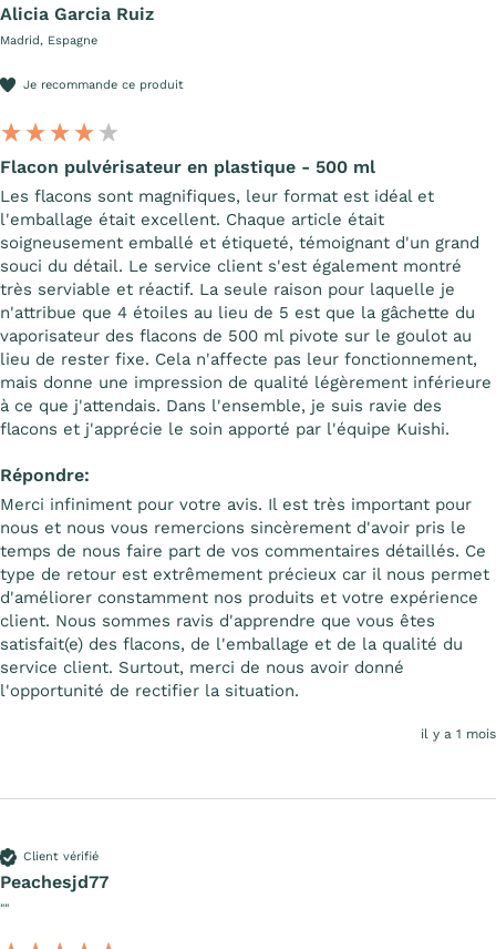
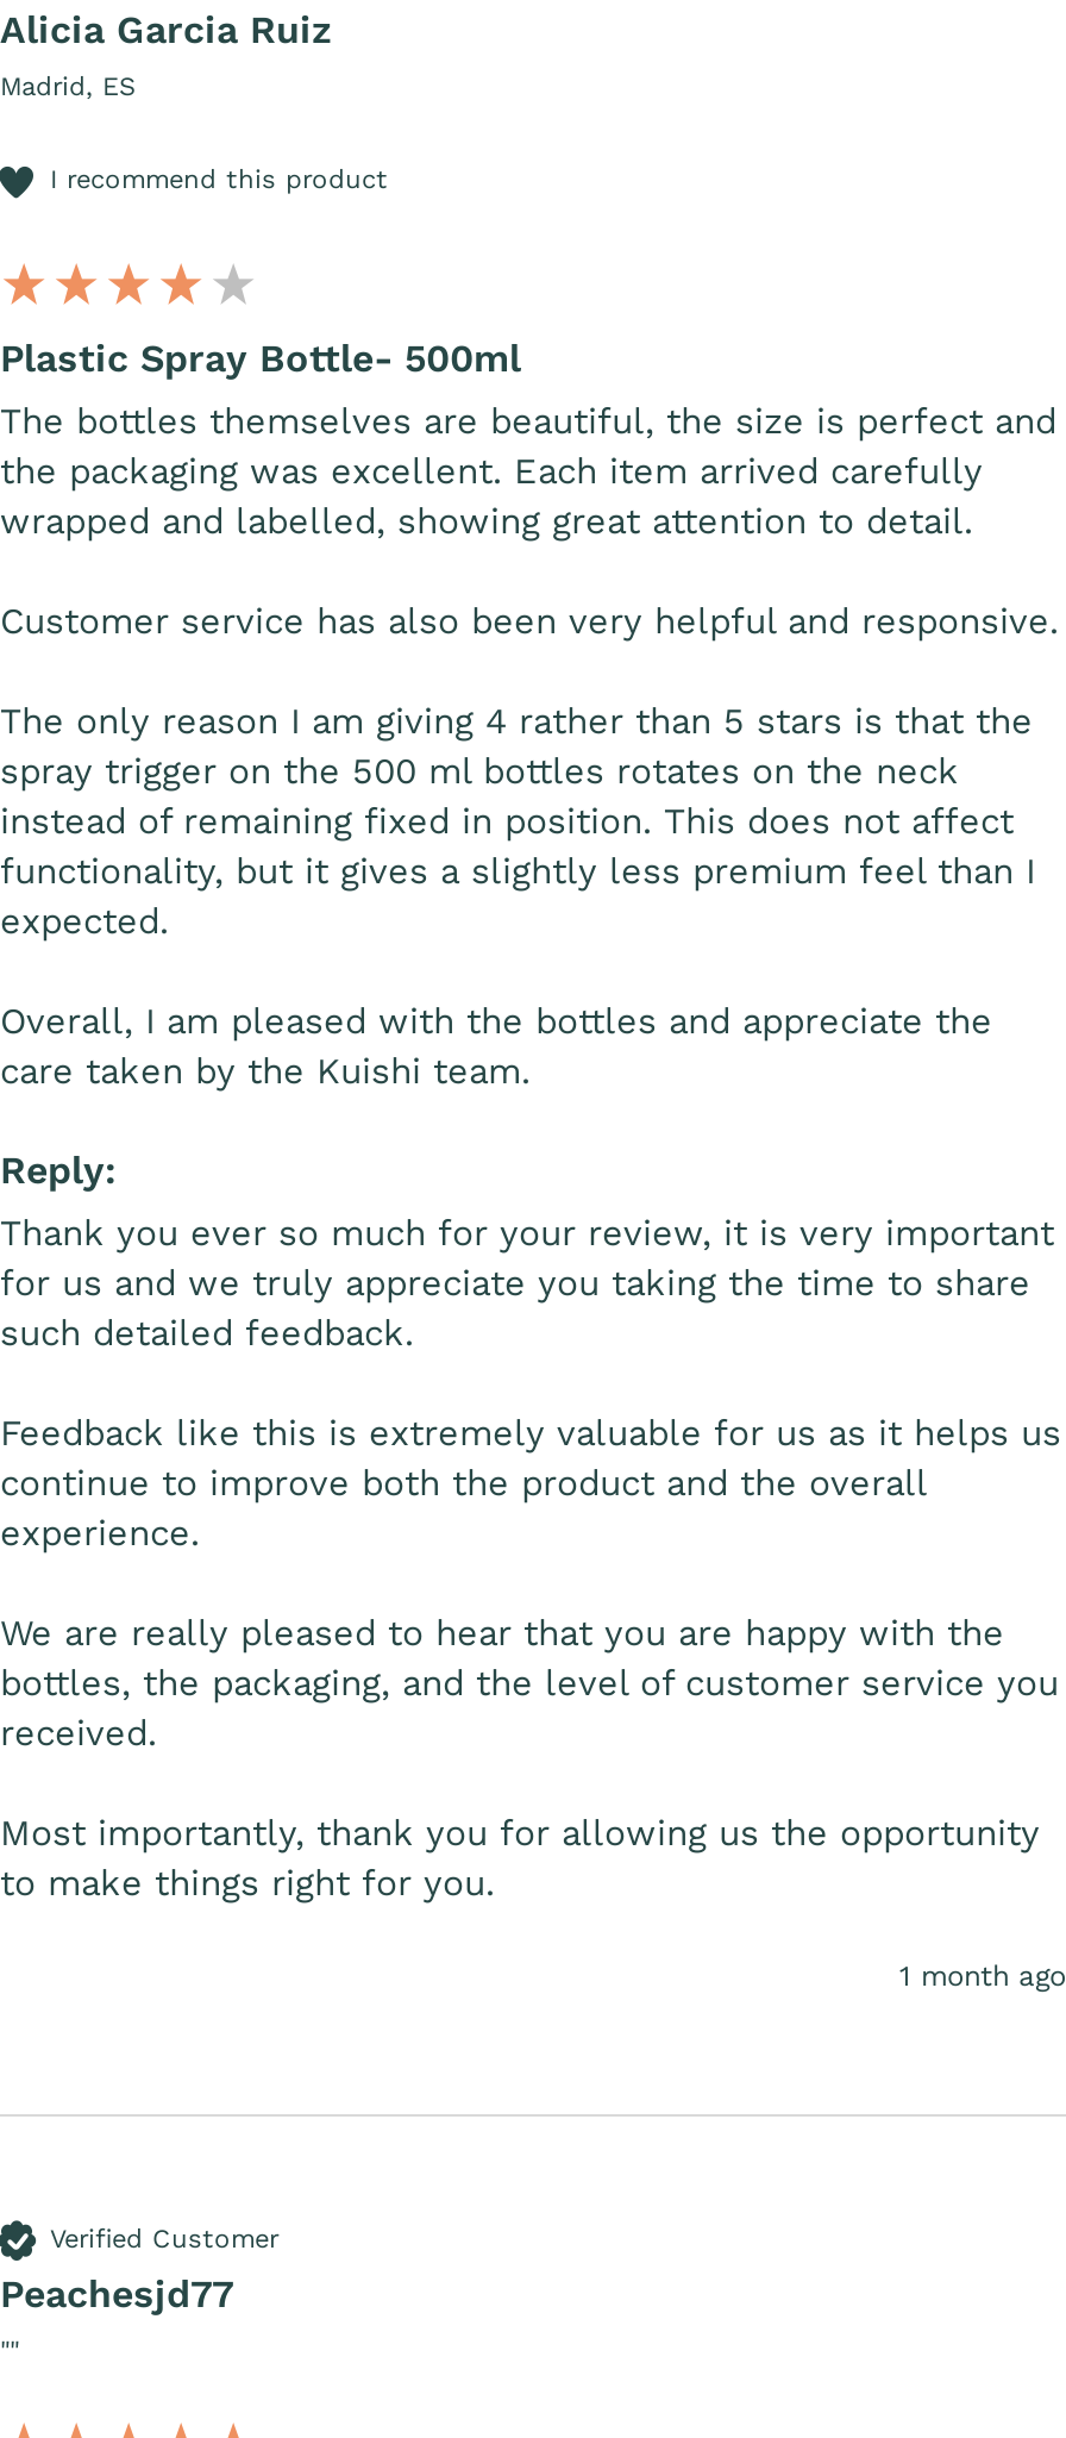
- Madrid, Espagne
- Je recommande ce produit
+ Madrid, ES
+ I recommend this product

- Flacon pulvérisateur en plastique - 500 ml
- Les flacons sont magnifiques, leur format est idéal et
- l'emballage était excellent. Chaque article était
- soigneusement emballé et étiqueté, témoignant d'un grand
- souci du détail. Le service client s'est également montré
- très serviable et réactif. La seule raison pour laquelle je
- n'attribue que 4 étoiles au lieu de 5 est que la gâchette du
- vaporisateur des flacons de 500 ml pivote sur le goulot au
- lieu de rester fixe. Cela n'affecte pas leur fonctionnement,
- mais donne une impression de qualité légèrement inférieure
- à ce que j'attendais. Dans l'ensemble, je suis ravie des
- flacons et j'apprécie le soin apporté par l'équipe Kuishi.
- Répondre:
- Merci infiniment pour votre avis. Il est très important pour
- nous et nous vous remercions sincèrement d'avoir pris le
- temps de nous faire part de vos commentaires détaillés. Ce
- type de retour est extrêmement précieux car il nous permet
- d'améliorer constamment nos produits et votre expérience
- client. Nous sommes ravis d'apprendre que vous êtes
- satisfait(e) des flacons, de l'emballage et de la qualité du
- service client. Surtout, merci de nous avoir donné
- l'opportunité de rectifier la situation.
- il y a 1 mois
+ Plastic Spray Bottle- 500ml
+ The bottles themselves are beautiful, the size is perfect and
+ the packaging was excellent. Each item arrived carefully
+ wrapped and labelled, showing great attention to detail.
+ Customer service has also been very helpful and responsive.
+ The only reason I am giving 4 rather than 5 stars is that the
+ spray trigger on the 500 ml bottles rotates on the neck
+ instead of remaining fixed in position. This does not affect
+ functionality, but it gives a slightly less premium feel than I
+ expected.
+ Overall, I am pleased with the bottles and appreciate the
+ care taken by the Kuishi team.
+ Reply:
+ Thank you ever so much for your review, it is very important
+ for us and we truly appreciate you taking the time to share
+ such detailed feedback.
+ Feedback like this is extremely valuable for us as it helps us
+ continue to improve both the product and the overall
+ experience.
+ We are really pleased to hear that you are happy with the
+ bottles, the packaging, and the level of customer service you
+ received.
+ Most importantly, thank you for allowing us the opportunity
+ to make things right for you.
+ 1 month ago

- Client vérifié
+ Verified Customer
